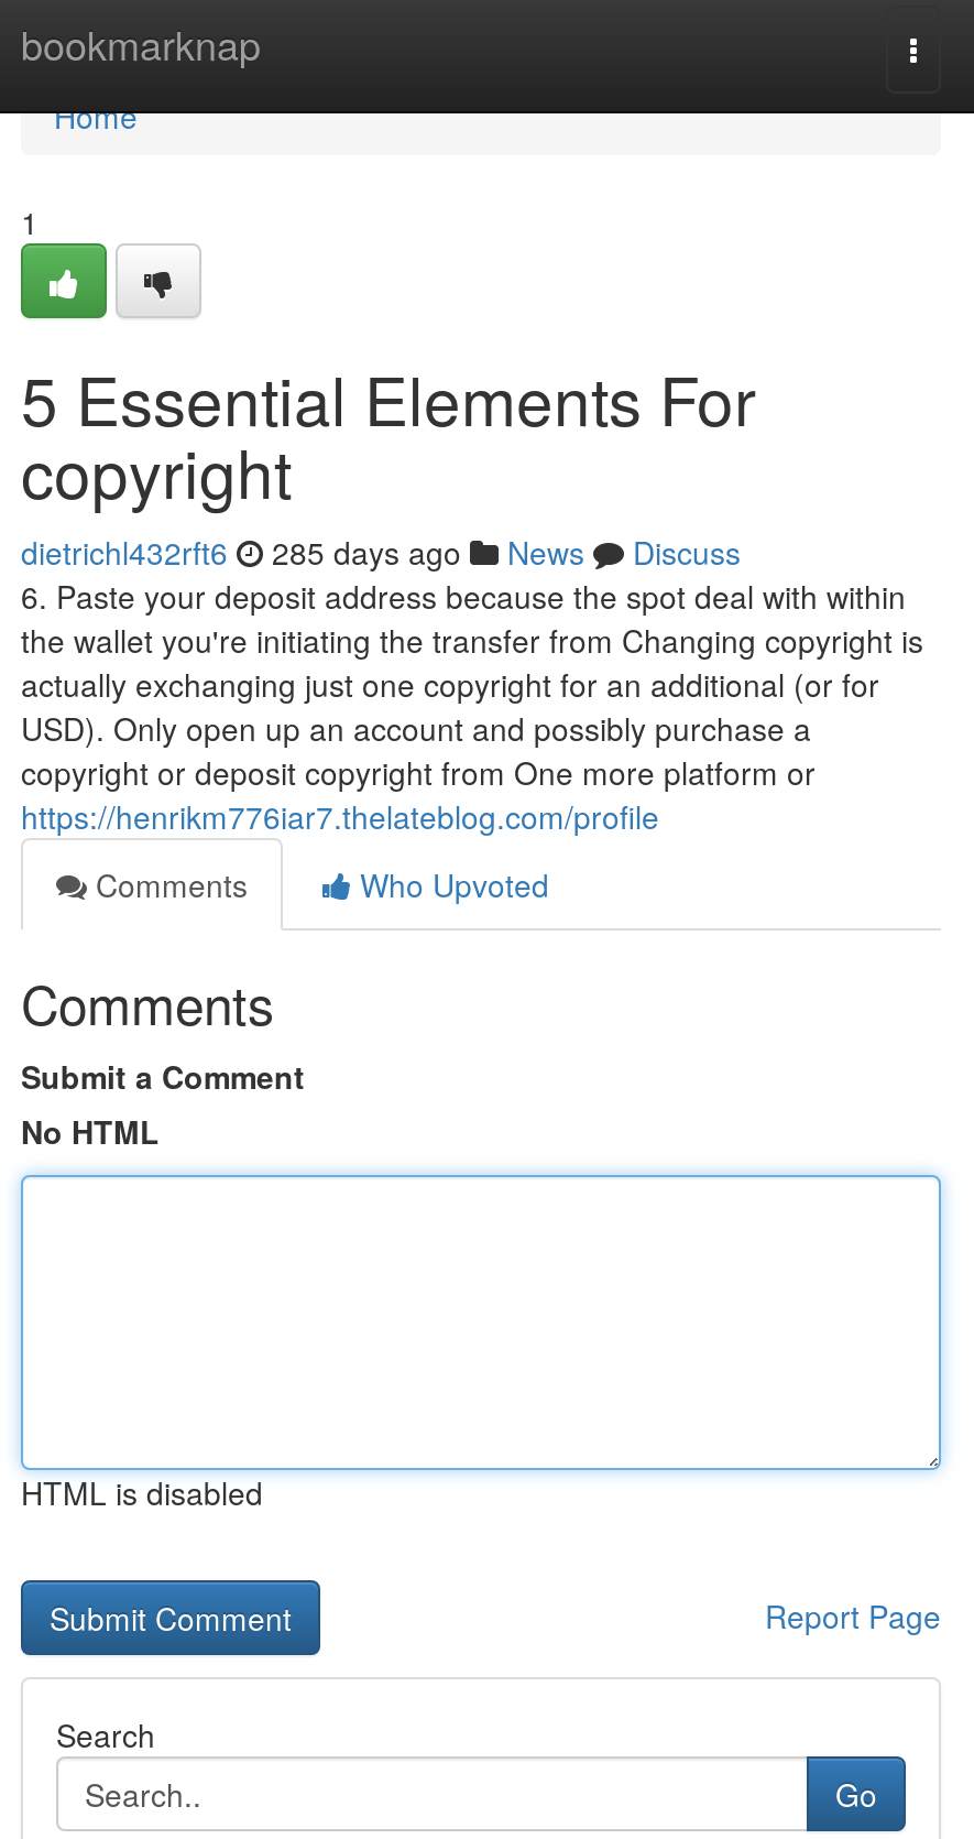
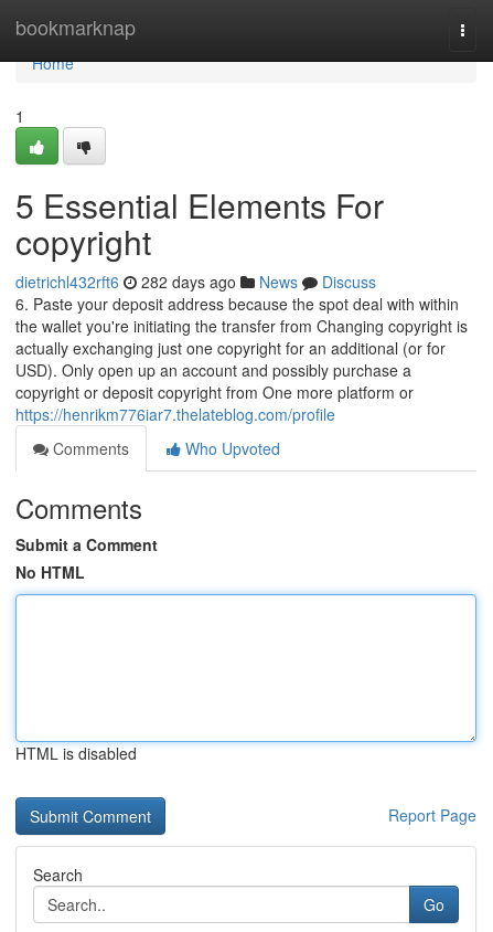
- dietrichl432rft6 285 days ago News Discuss
+ dietrichl432rft6 282 days ago News Discuss
